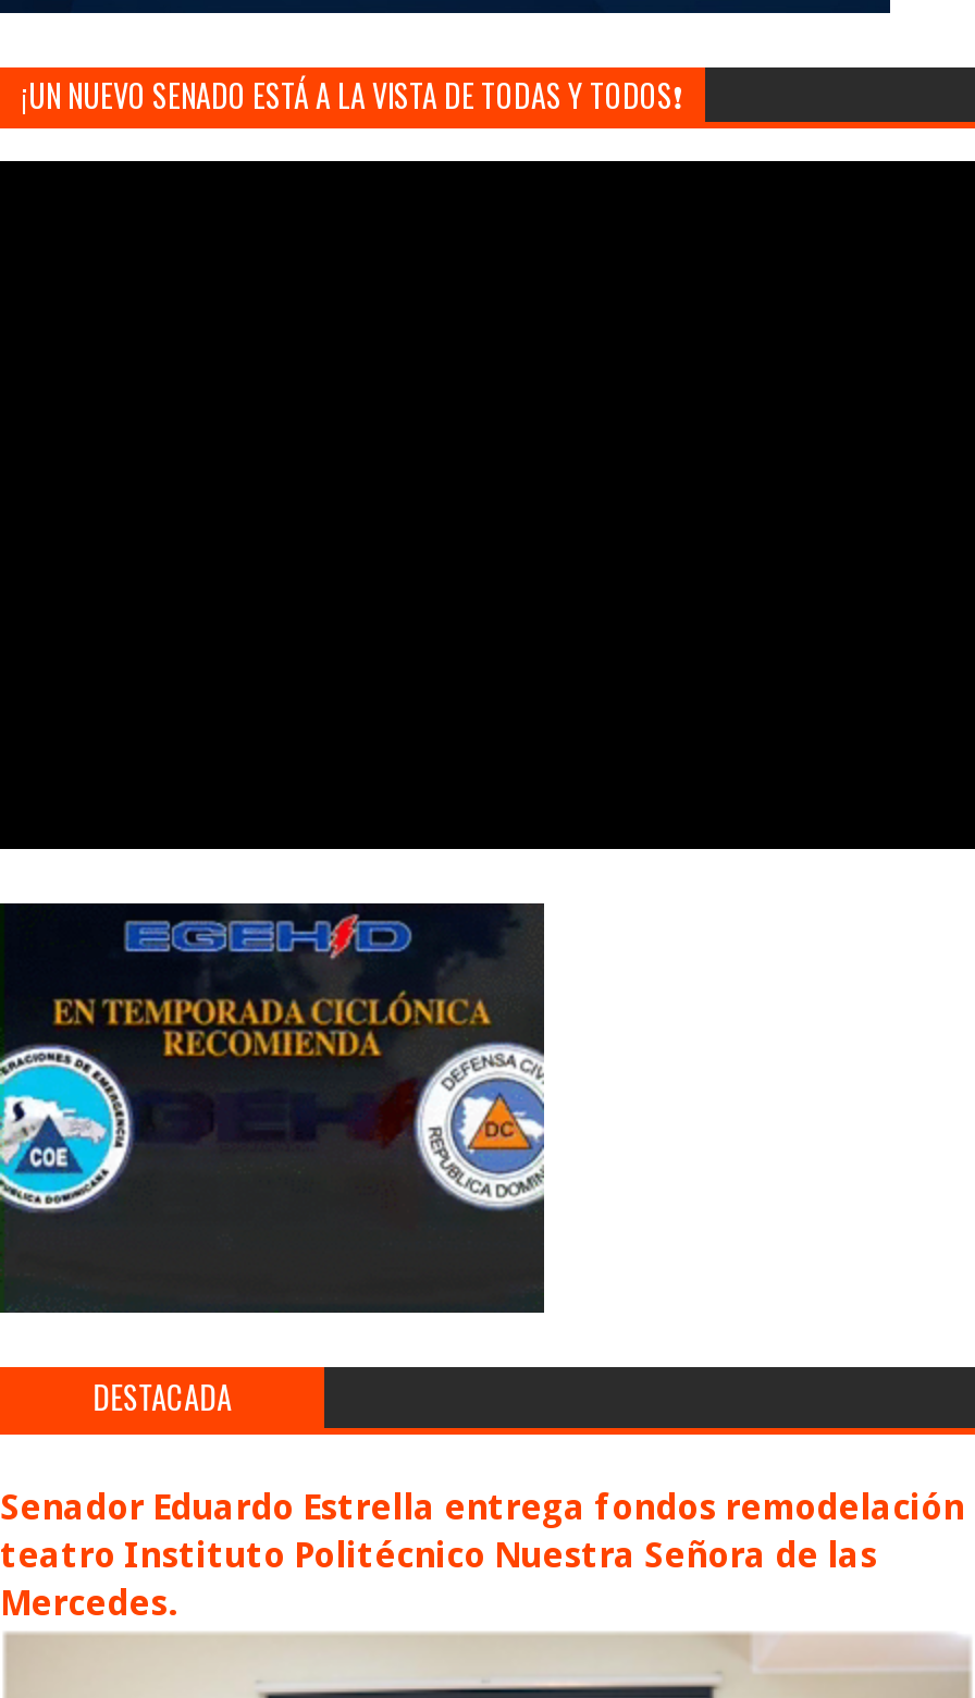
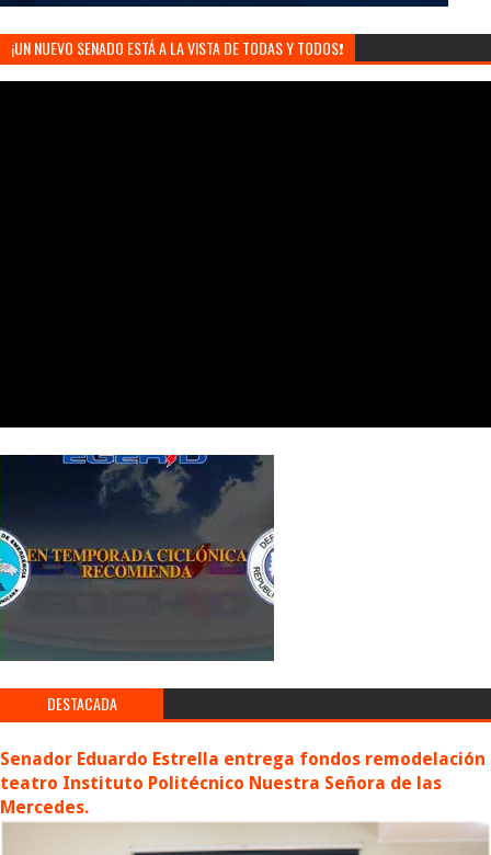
- [image]
+ [image]
